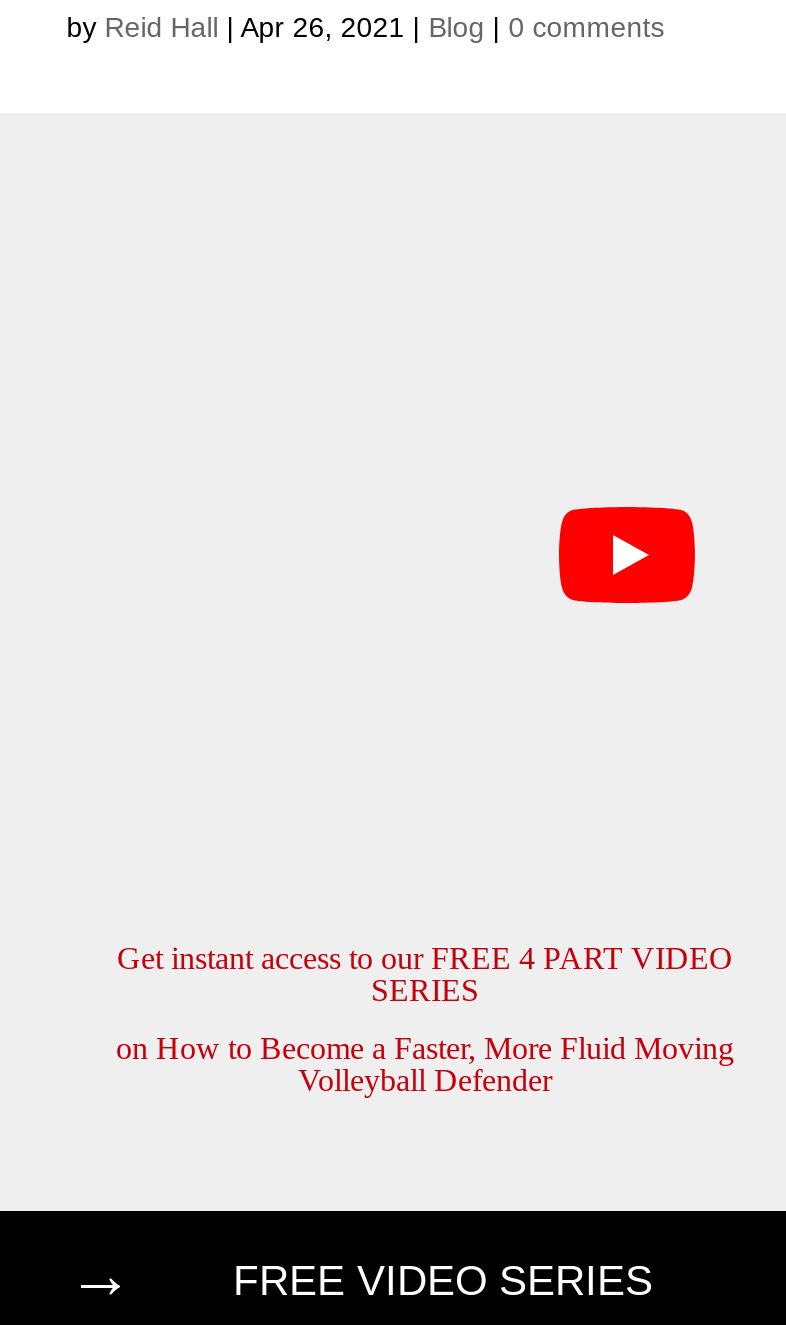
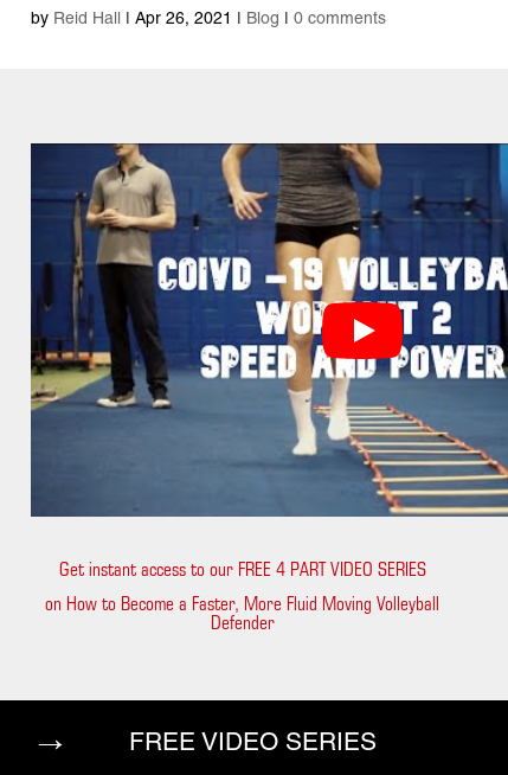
+ [image]
